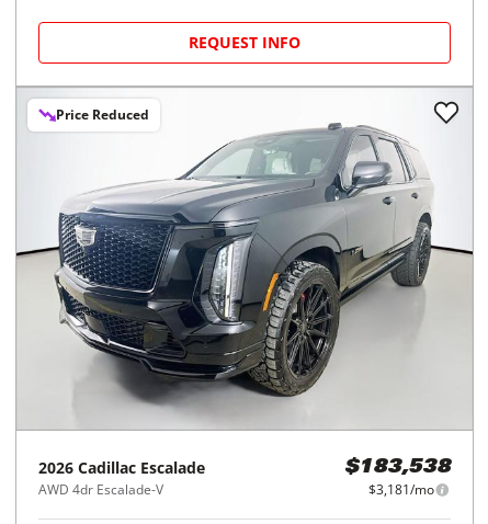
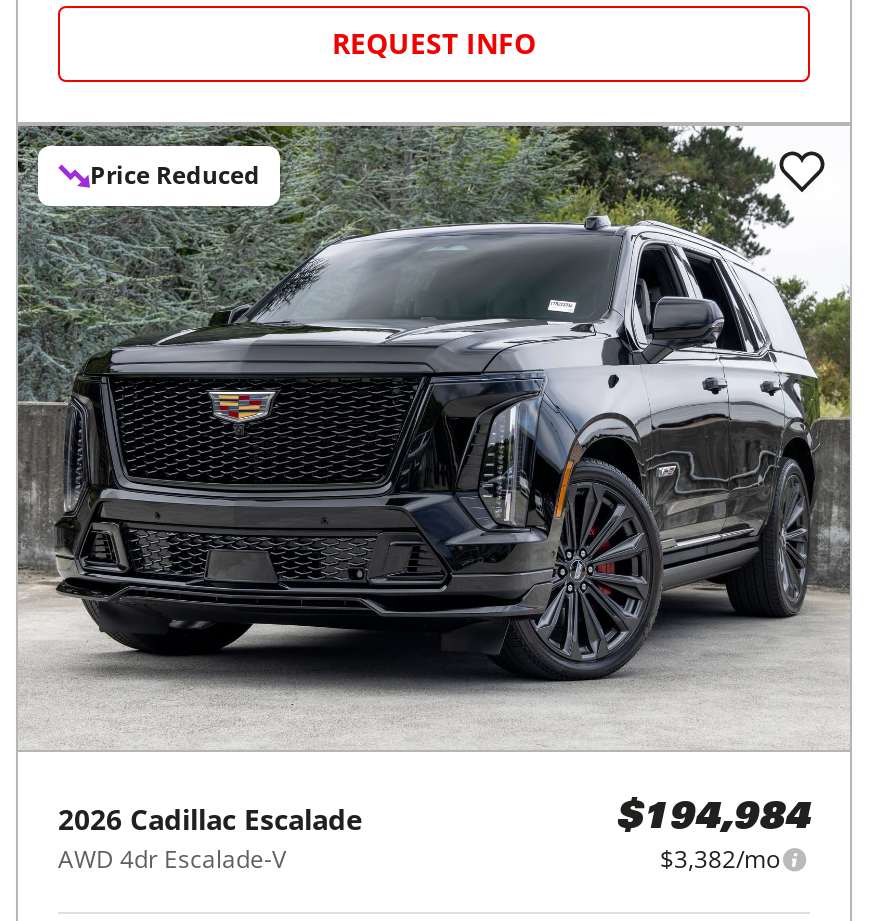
- [image]
- $183,538
- $3,181/mo
+ [image]
+ $194,984
+ $3,382/mo
